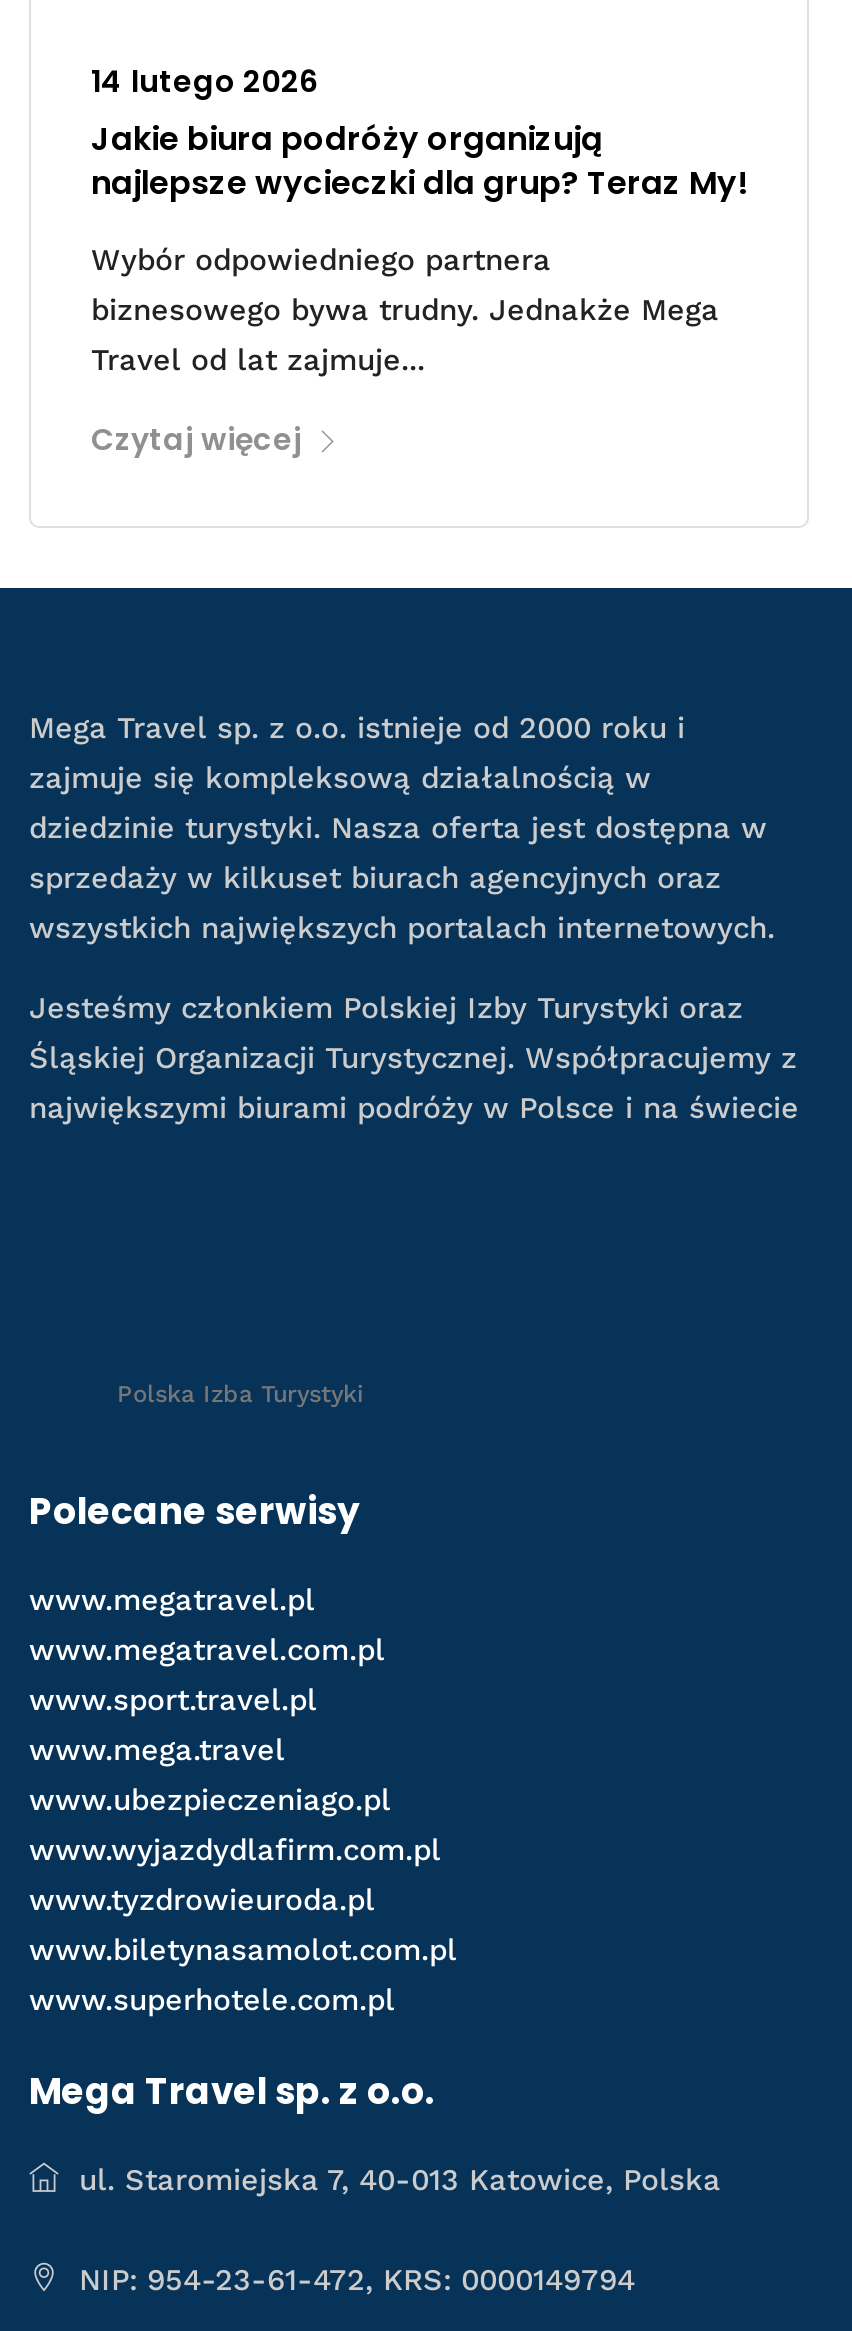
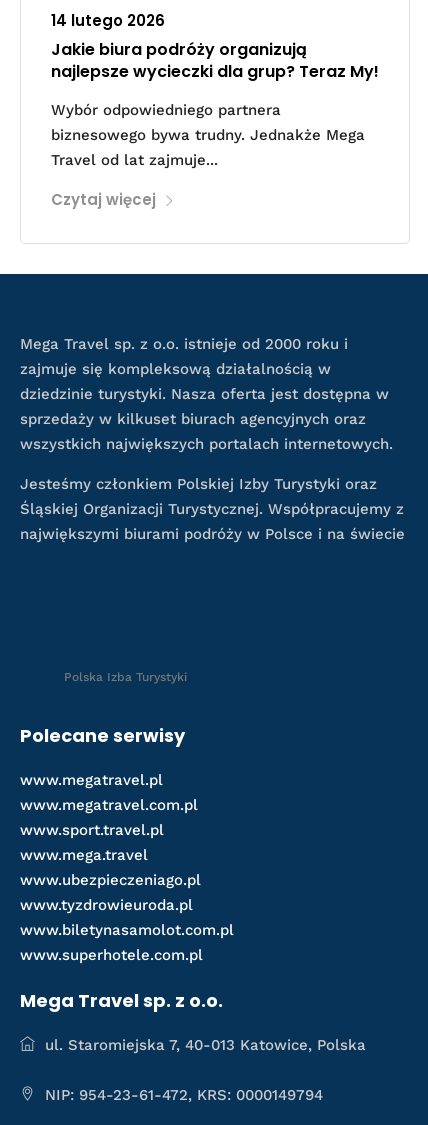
- www.wyjazdydlafirm.com.pl
